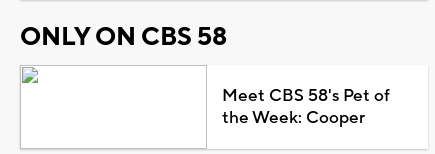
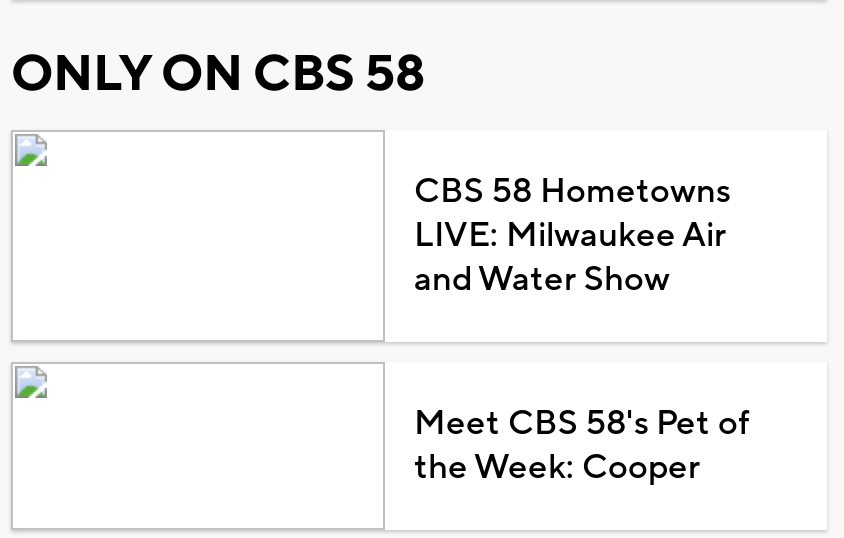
+ CBS 58 Hometowns
+ LIVE: Milwaukee Air
+ and Water Show
